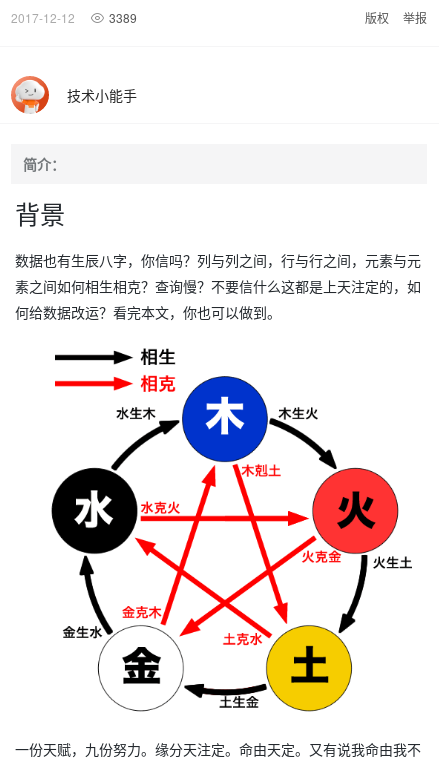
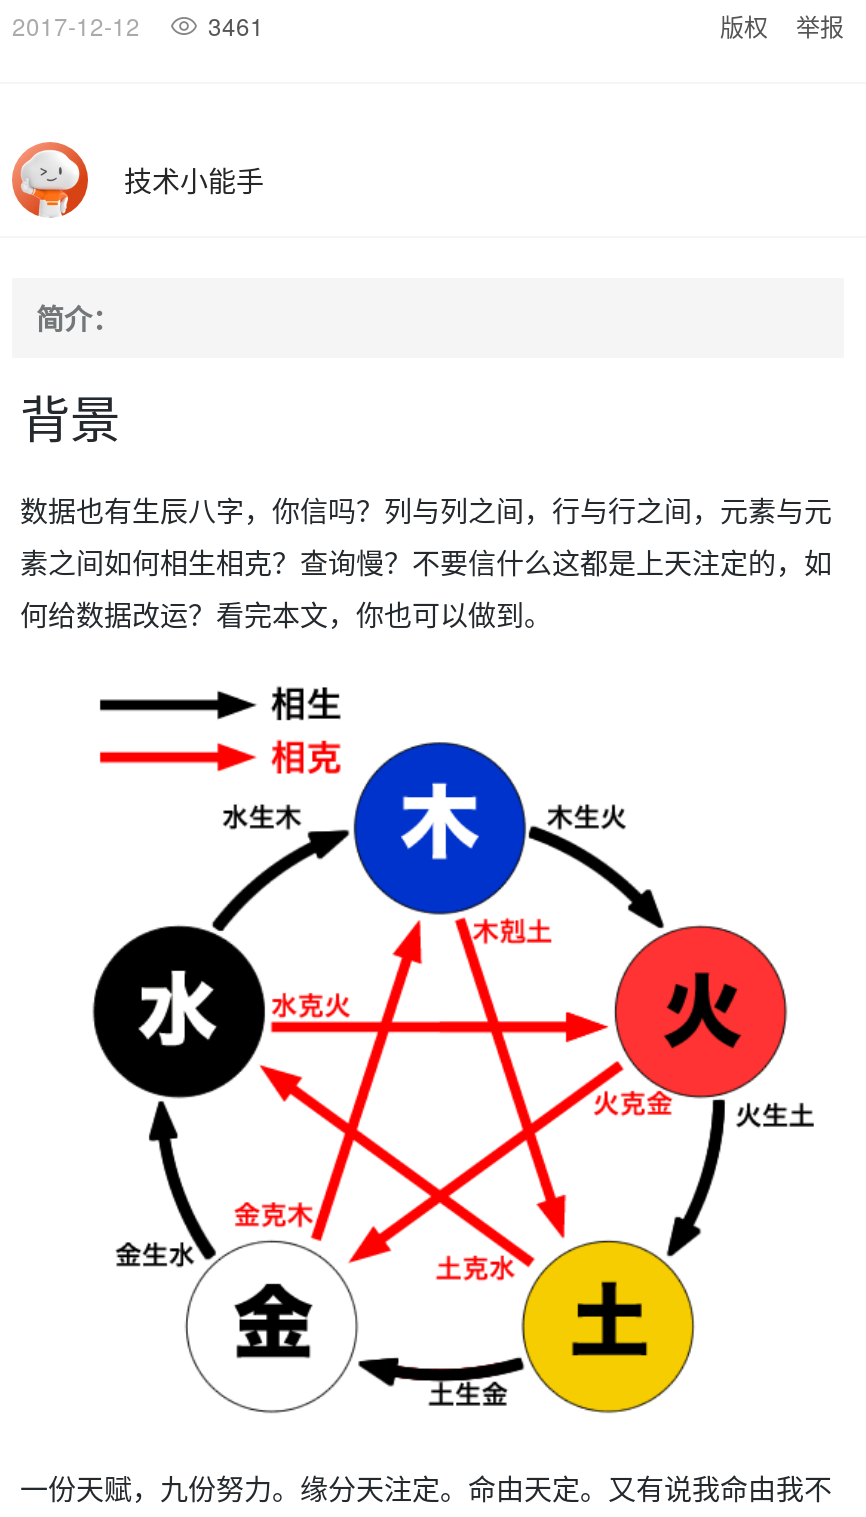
- 2017-12-12 3389
+ 2017-12-12 3461
